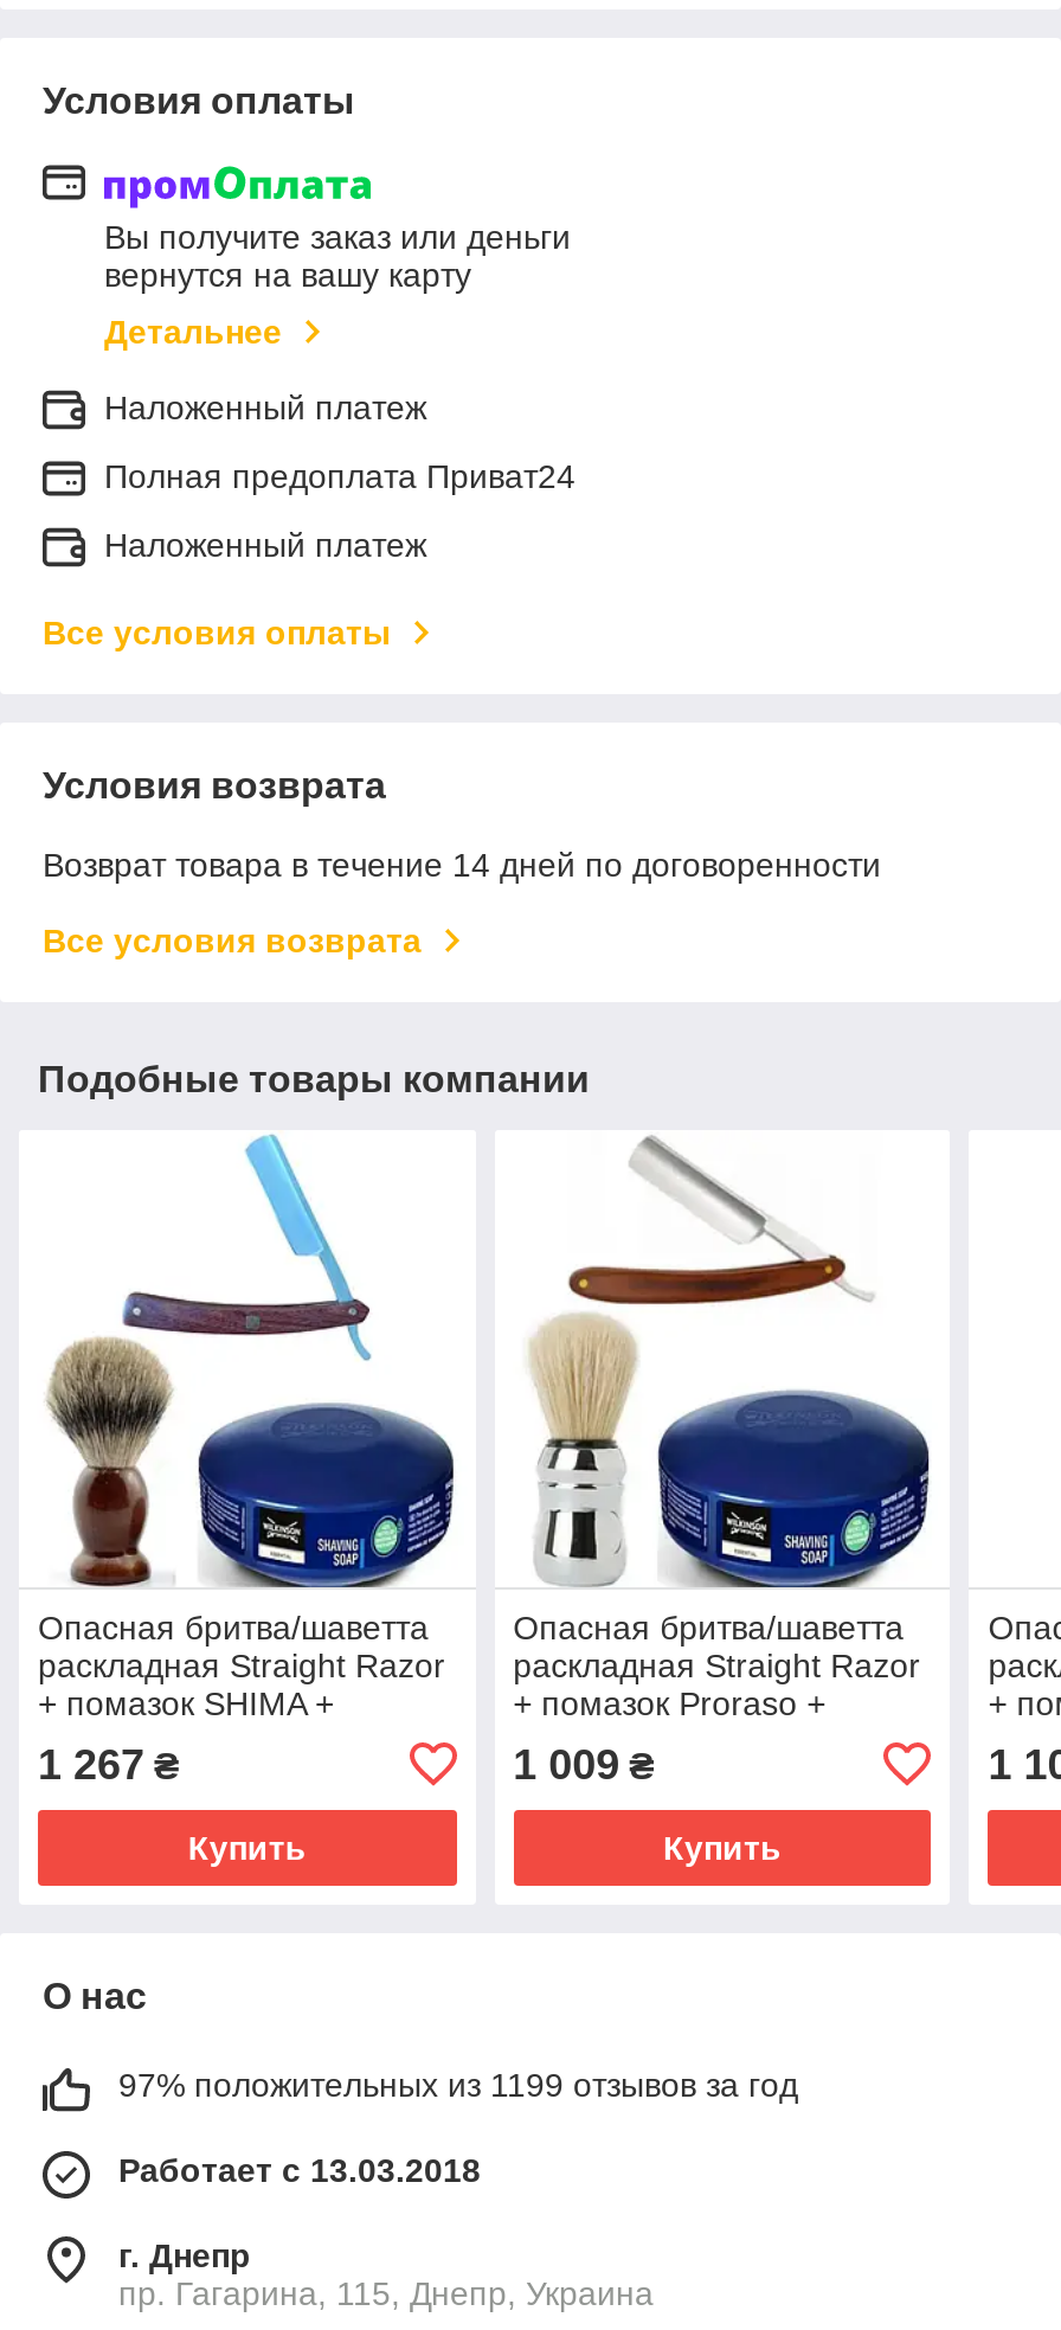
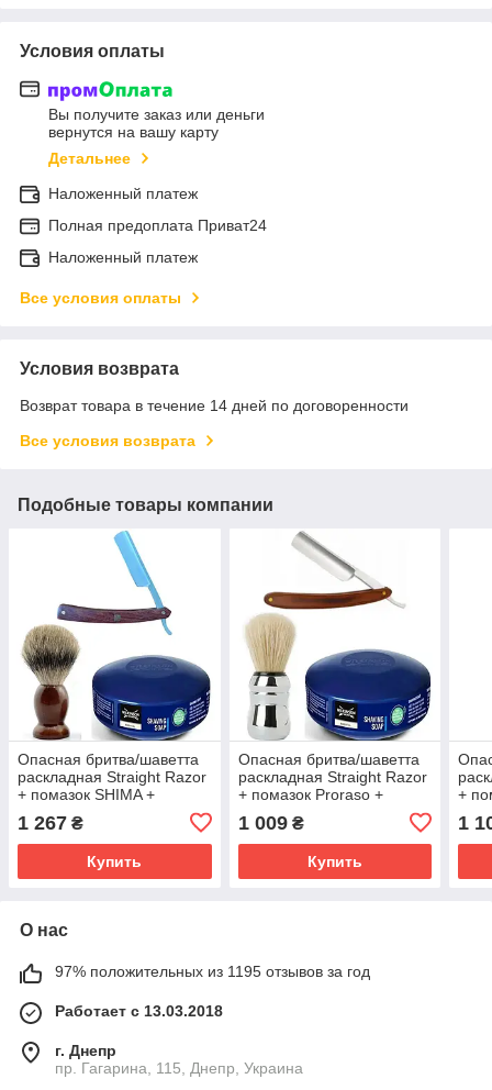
- 97% положительных из 1199 отзывов за год
+ 97% положительных из 1195 отзывов за год
